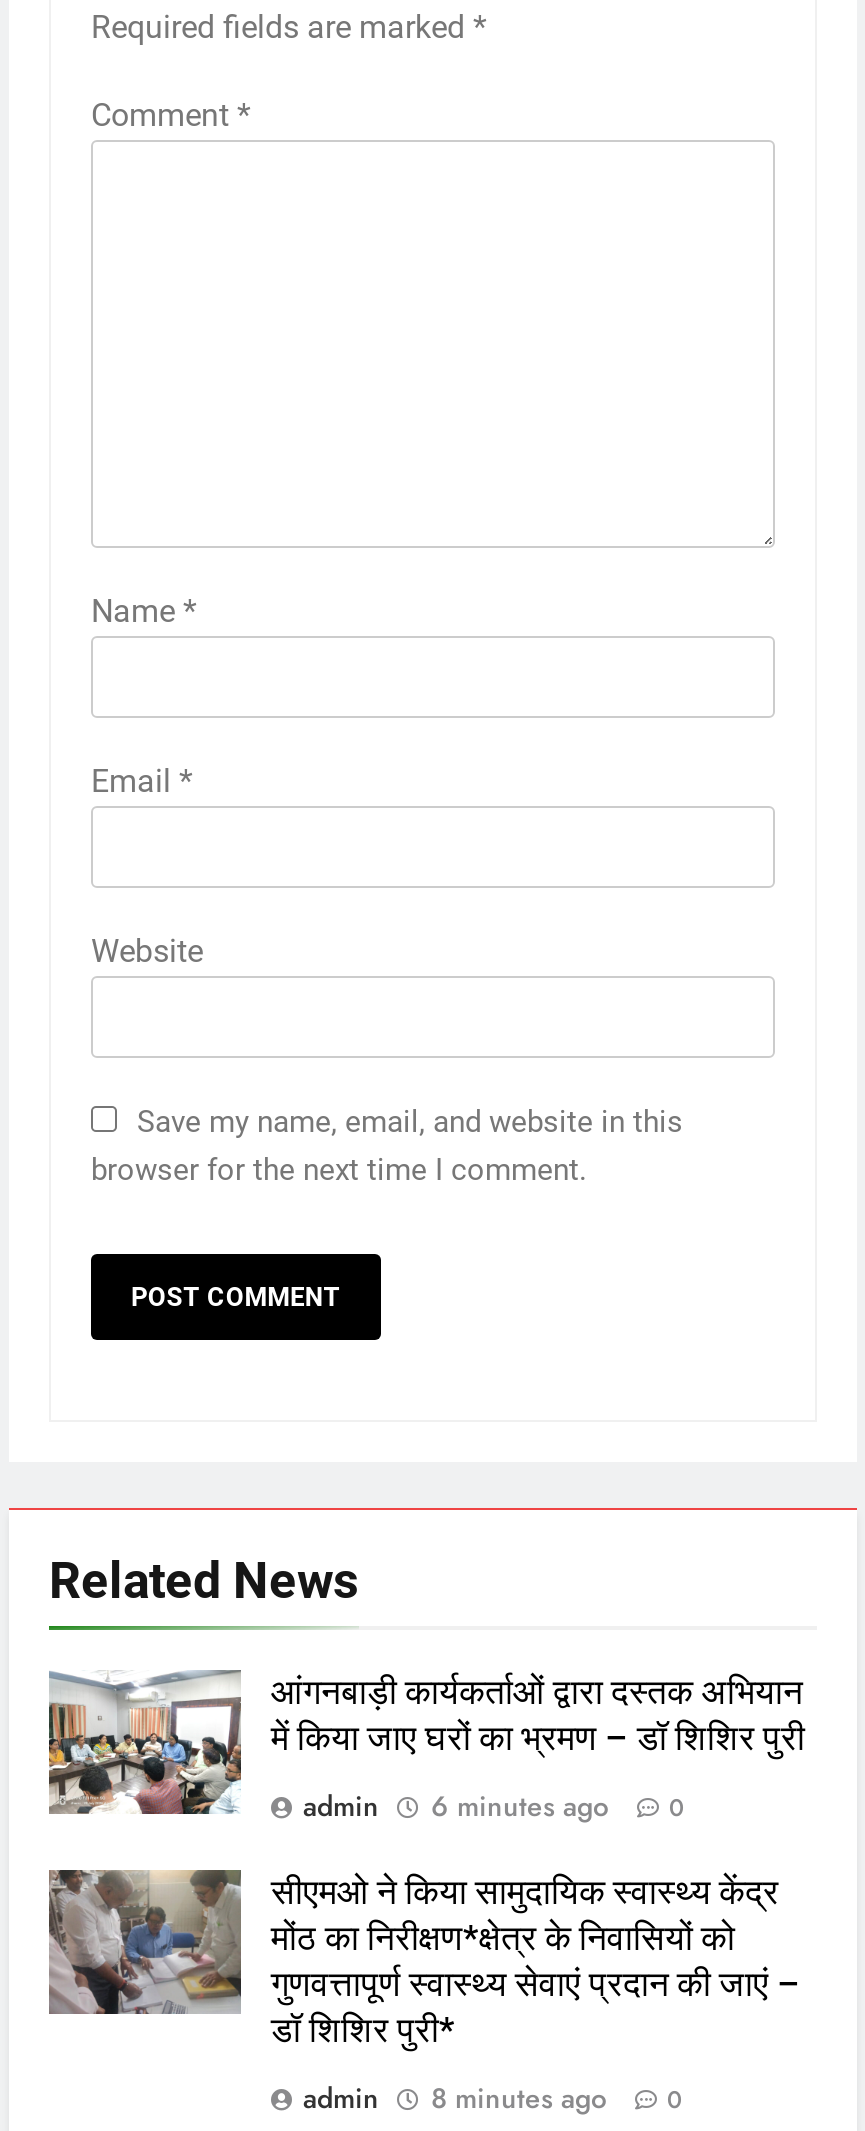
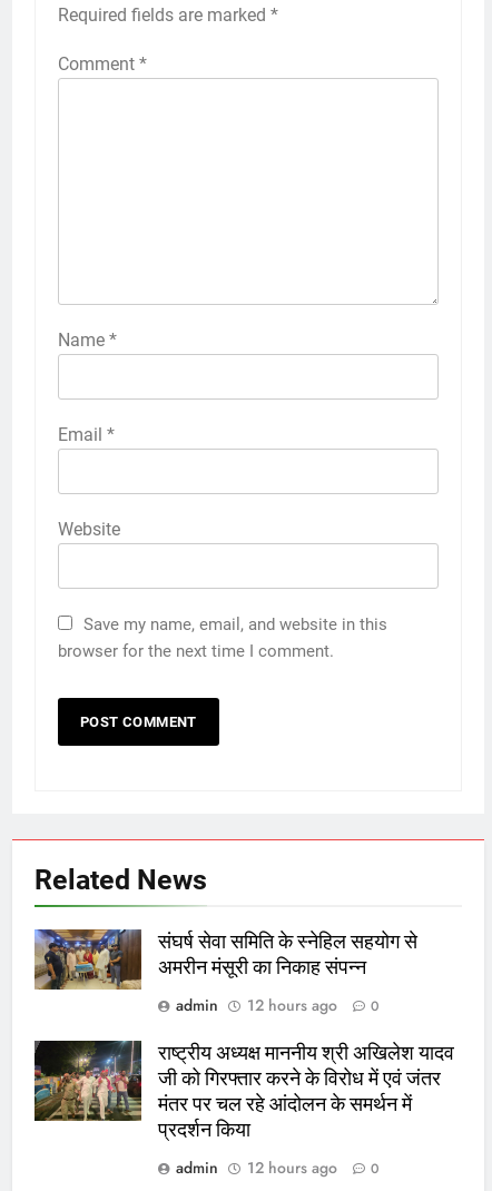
- [image]
- आंगनबाड़ी कार्यकर्ताओं द्वारा दस्तक अभियान
- में किया जाए घरों का भ्रमण – डॉ शिशिर पुरी
+ [image]
+ संघर्ष सेवा समिति के स्नेहिल सहयोग से
+ अमरीन मंसूरी का निकाह संपन्न

- admin 6 minutes ago 0
+ admin 12 hours ago 0

- [image]
- सीएमओ ने किया सामुदायिक स्वास्थ्य केंद्र
- मोंठ का निरीक्षण*क्षेत्र के निवासियों को
- गुणवत्तापूर्ण स्वास्थ्य सेवाएं प्रदान की जाएं –
- डॉ शिशिर पुरी*
+ [image]
+ राष्ट्रीय अध्यक्ष माननीय श्री अखिलेश यादव
+ जी को गिरफ्तार करने के विरोध में एवं जंतर
+ मंतर पर चल रहे आंदोलन के समर्थन में
+ प्रदर्शन किया

- admin 8 minutes ago 0
+ admin 12 hours ago 0
